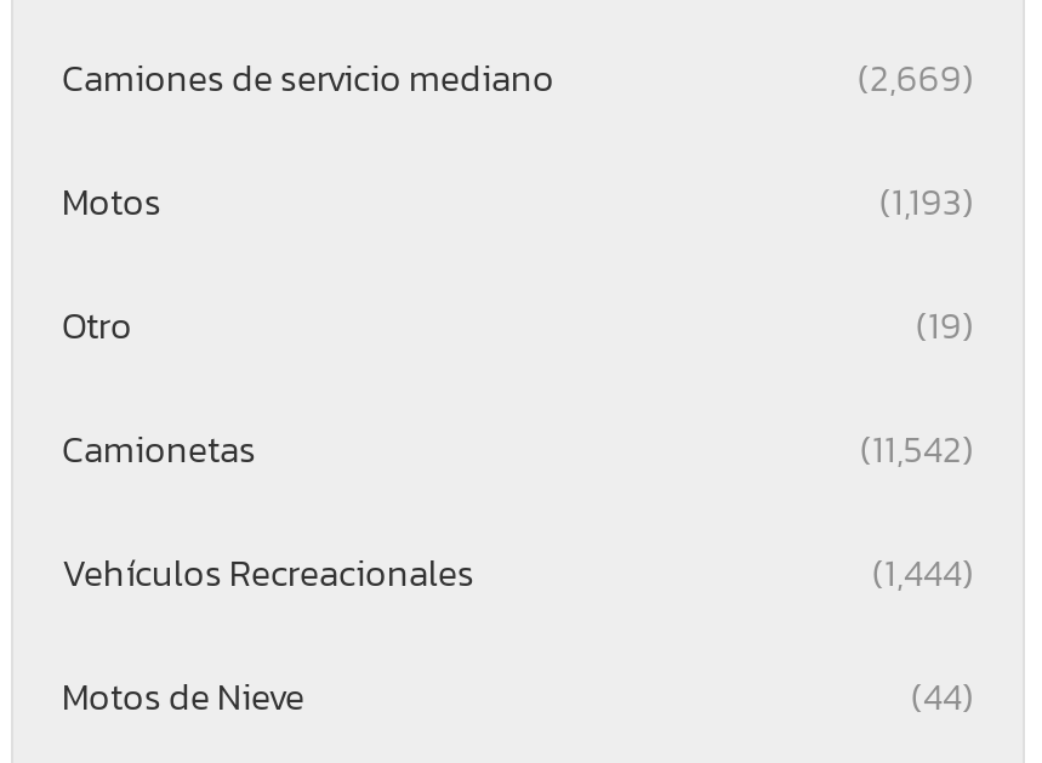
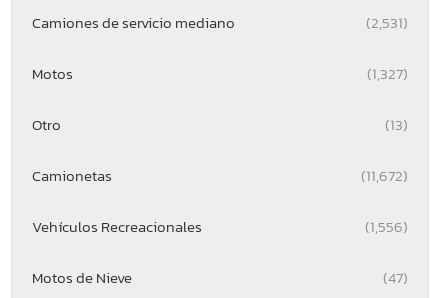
- (2,669)
+ (2,531)

- (1,193)
+ (1,327)

- (19)
+ (13)

- (11,542)
+ (11,672)

- (1,444)
+ (1,556)

- (44)
+ (47)
